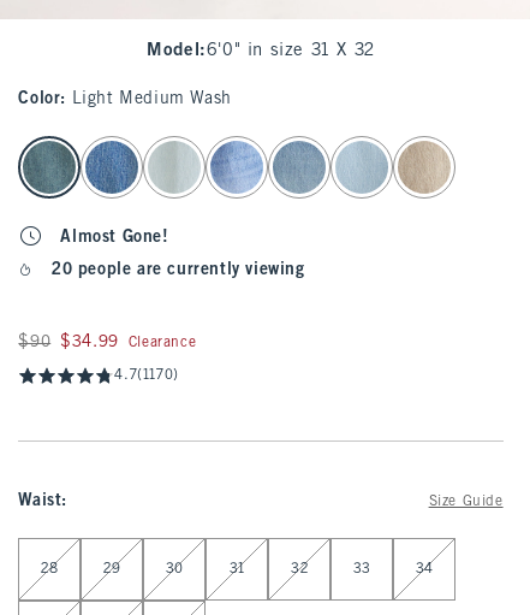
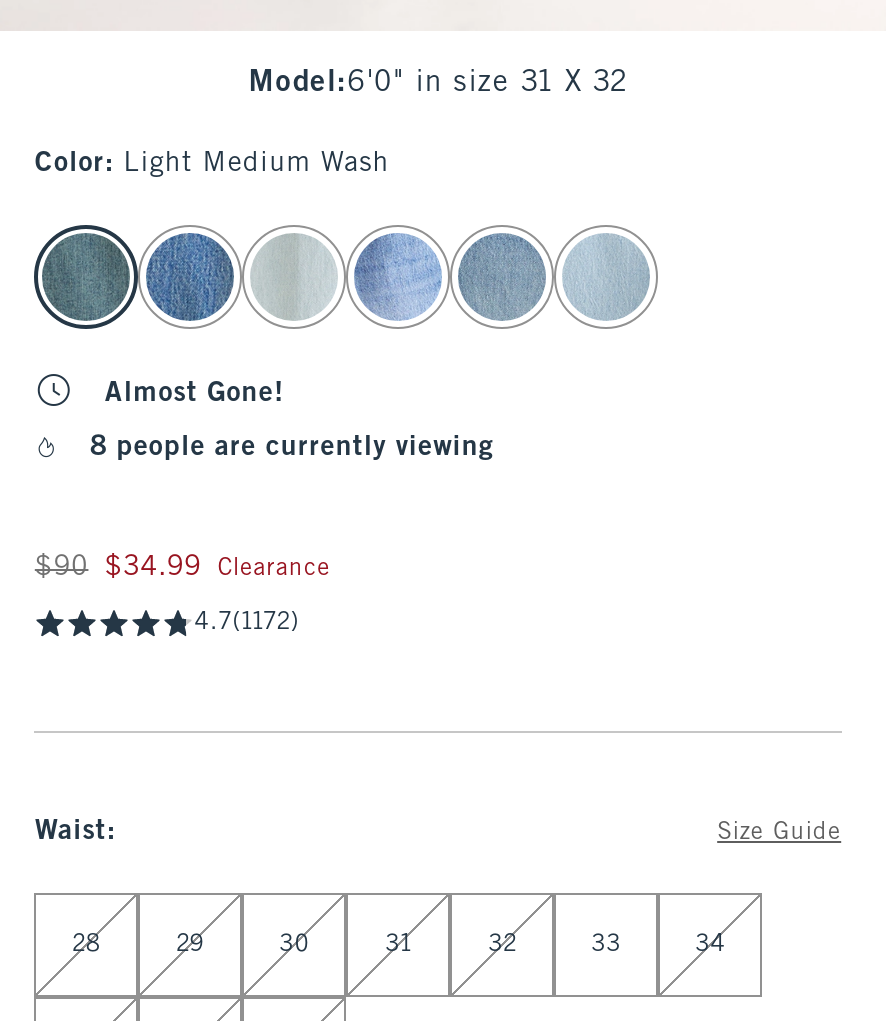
- [image]

- 20 people are currently viewing
+ 8 people are currently viewing

- 4.7(1170)
+ 4.7(1172)
